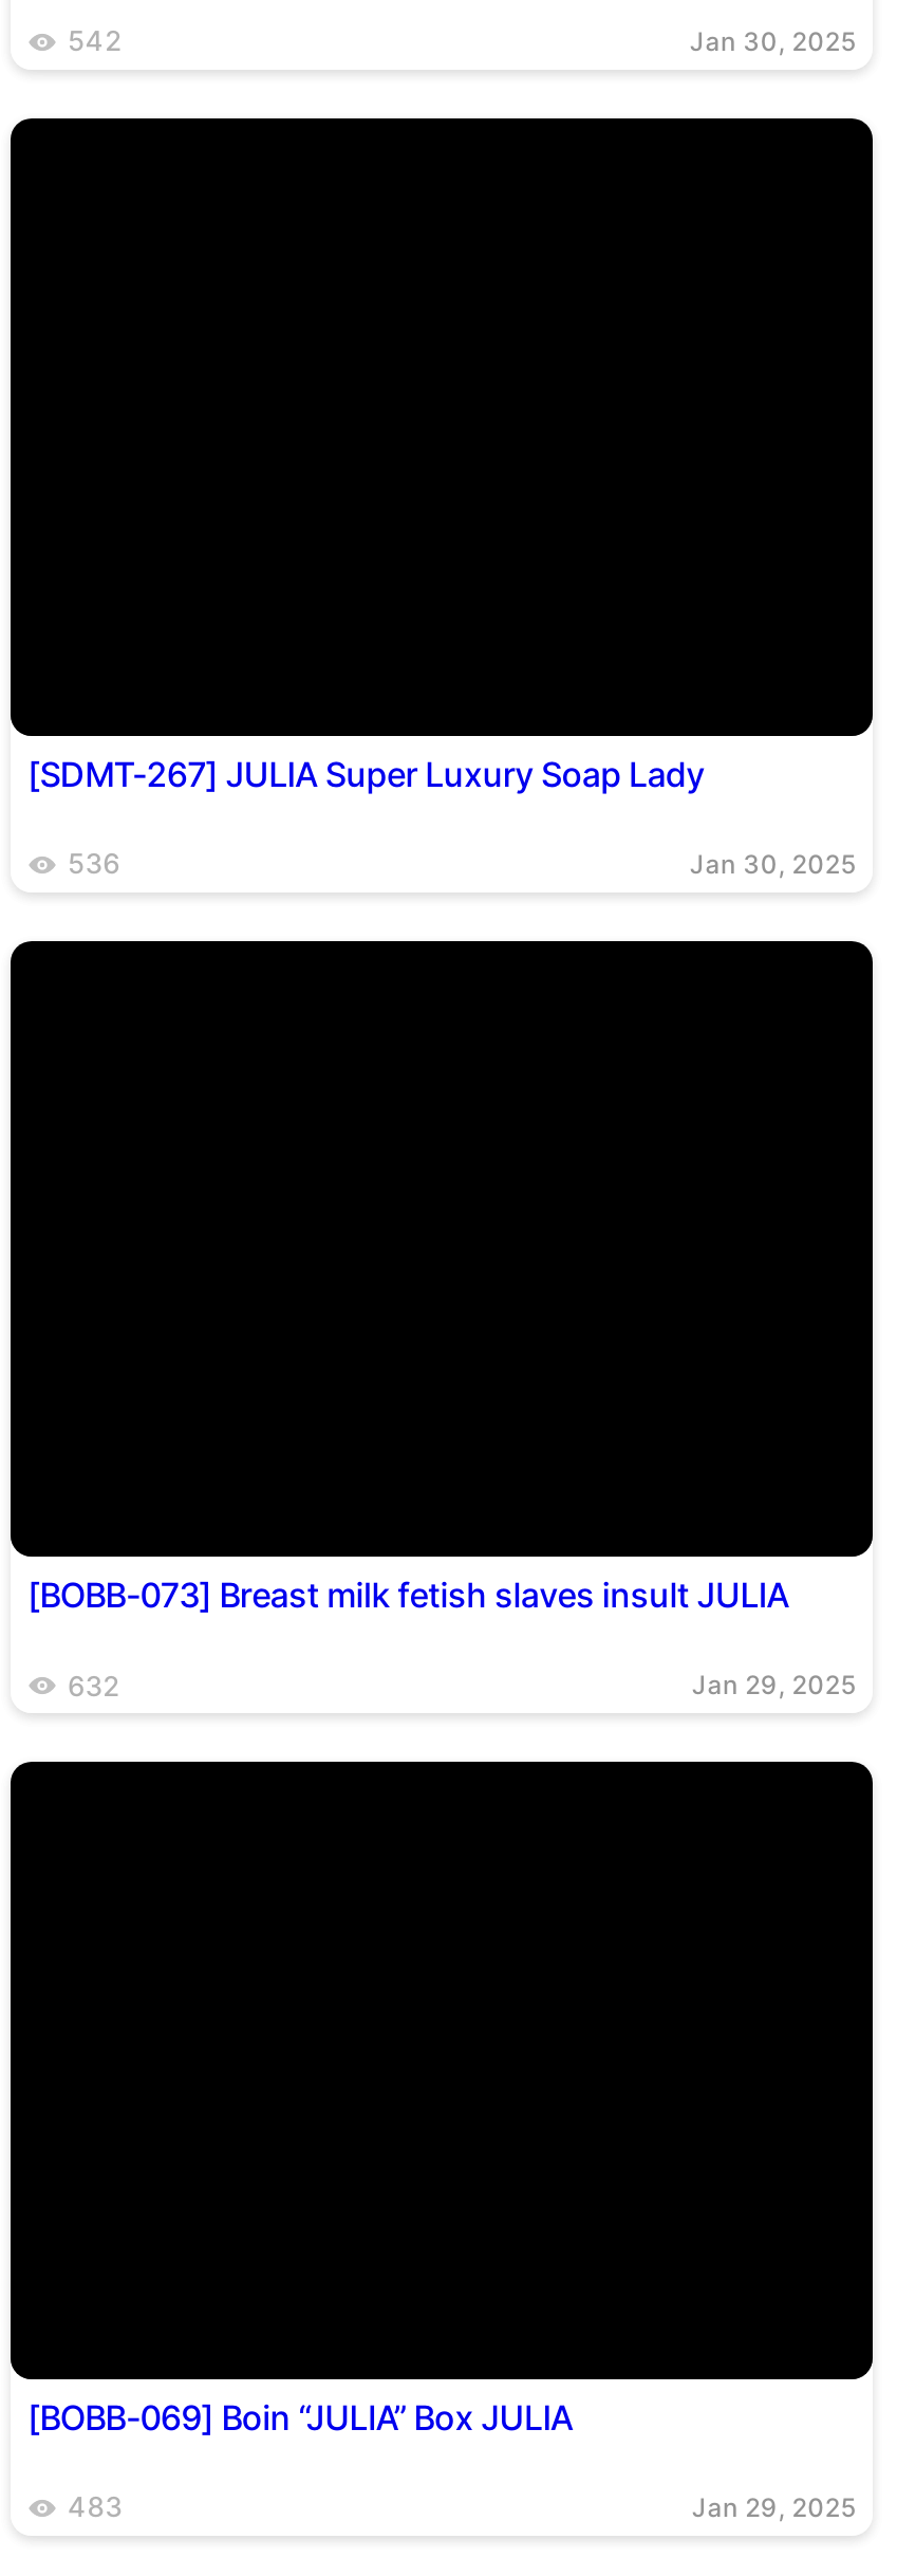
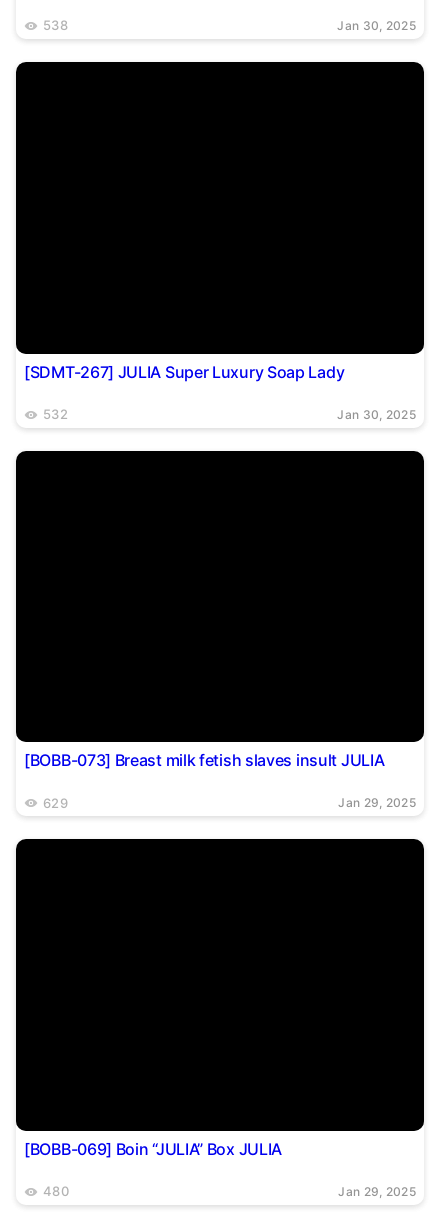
- 542
+ 538

- 536
+ 532

- 632
+ 629

- 483
+ 480
